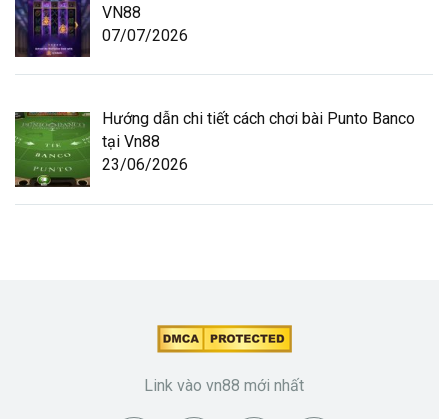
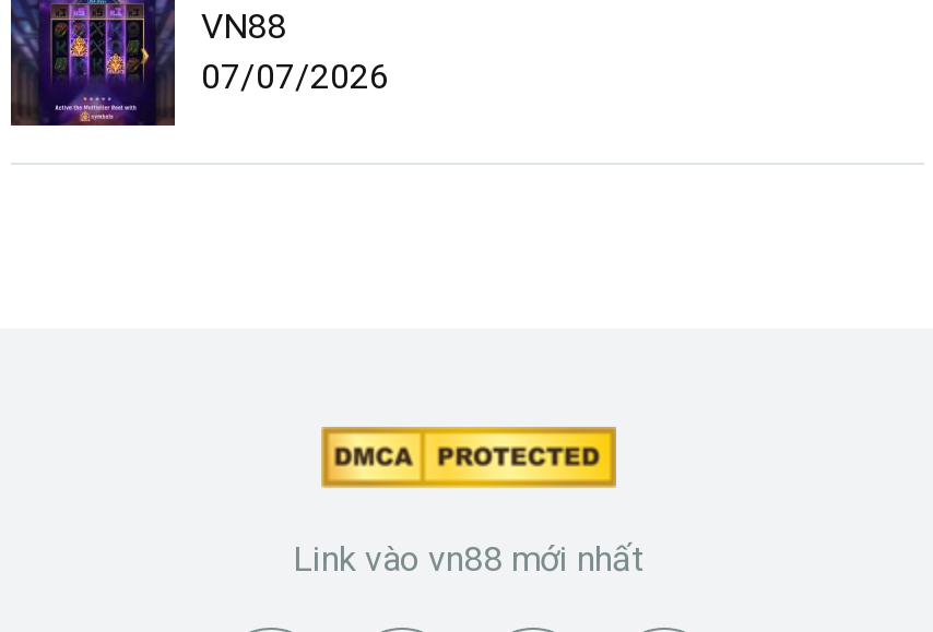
- [image]
- Hướng dẫn chi tiết cách chơi bài Punto Banco
- tại Vn88
- 23/06/2026
